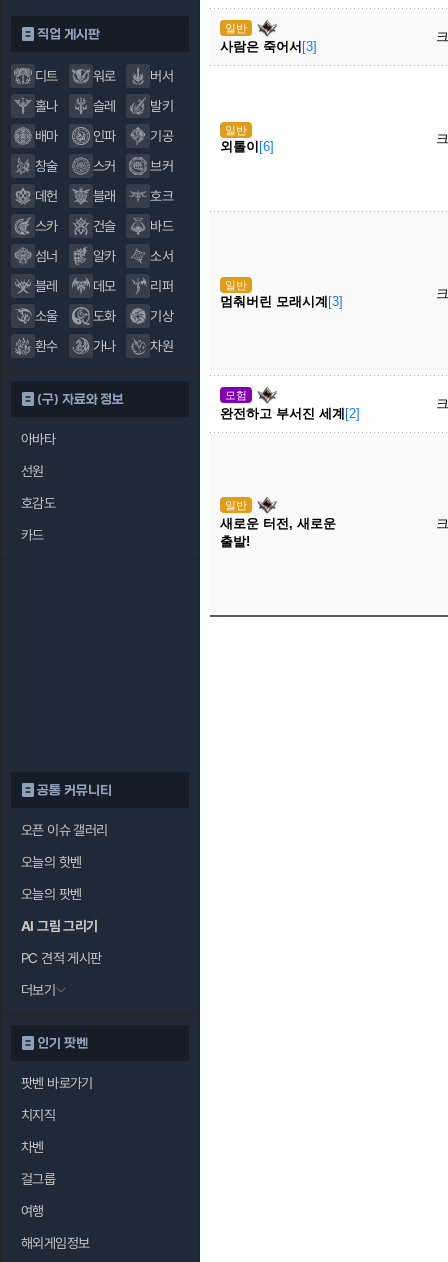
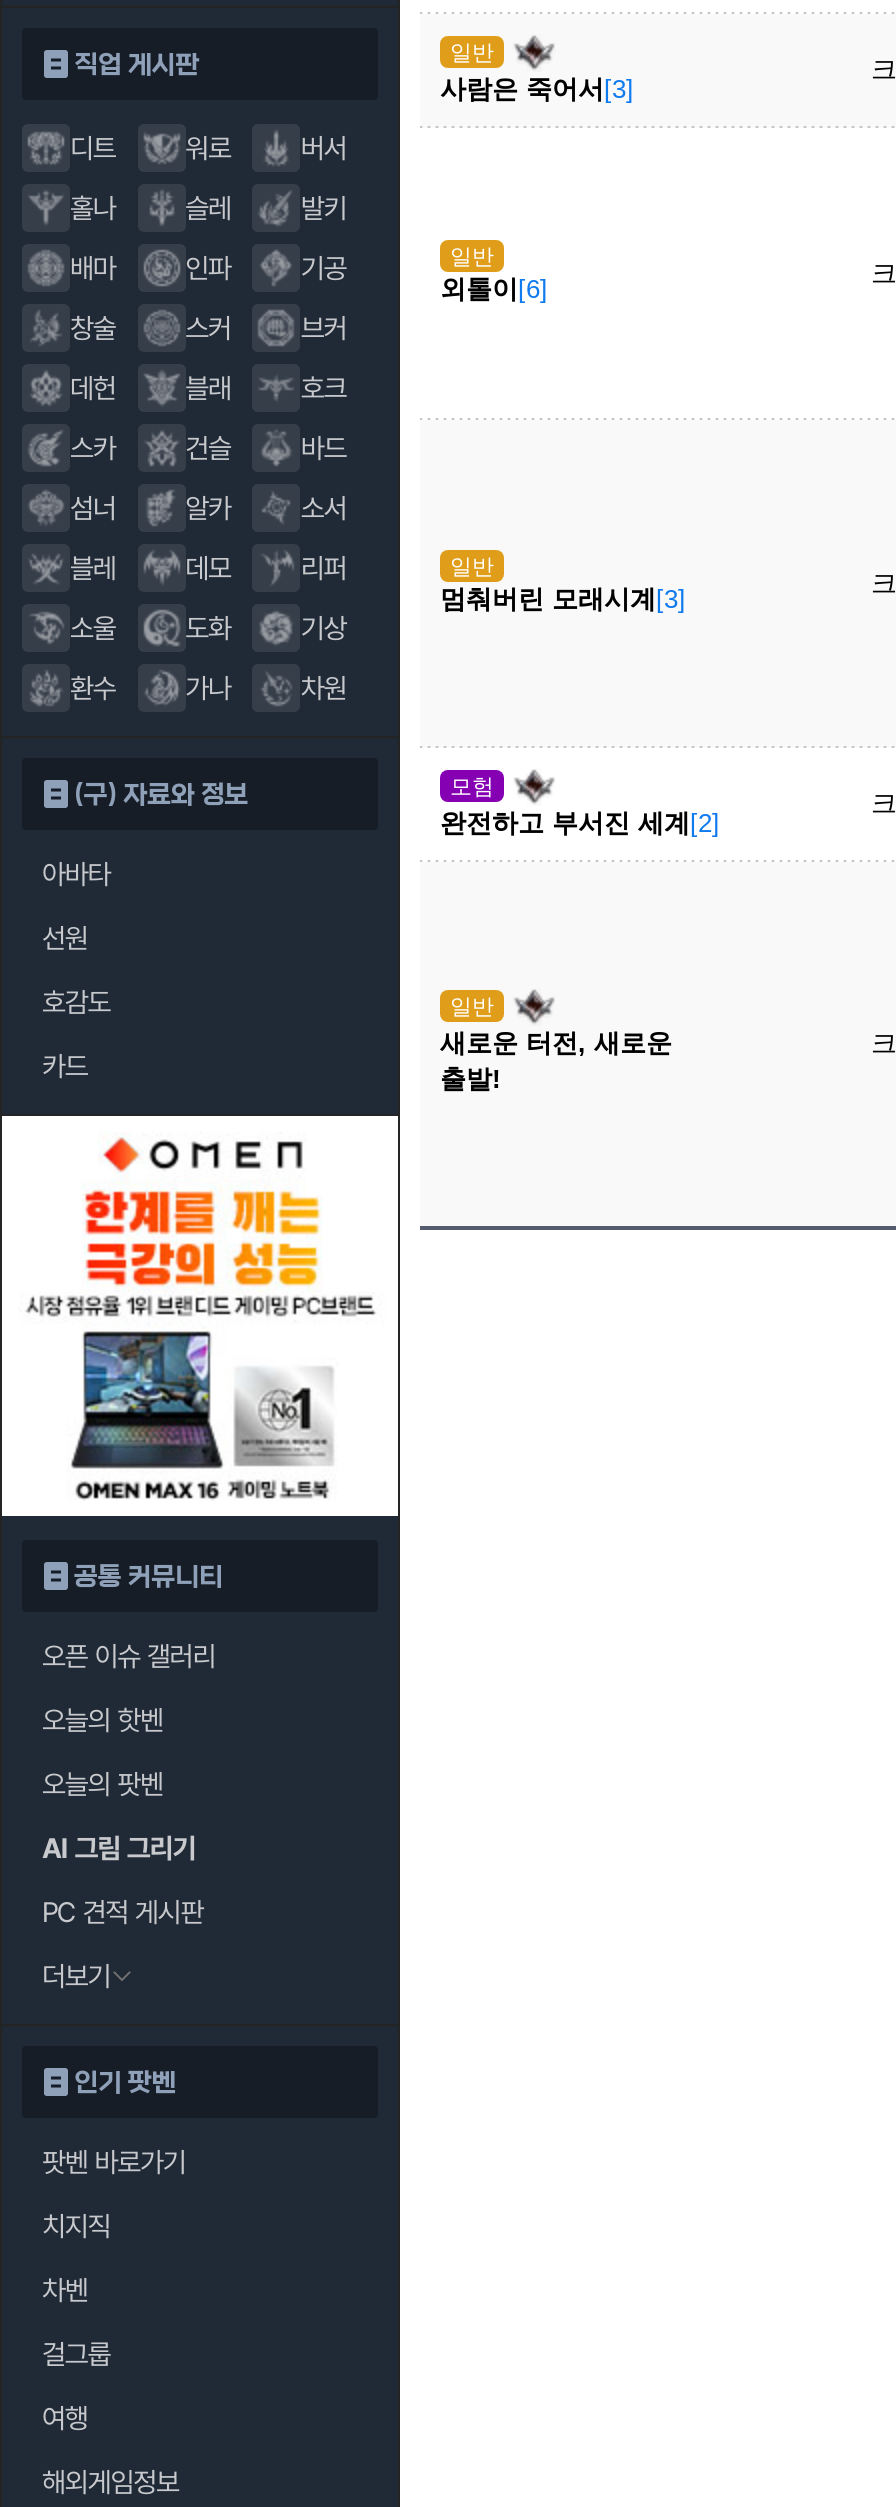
+ [image]
